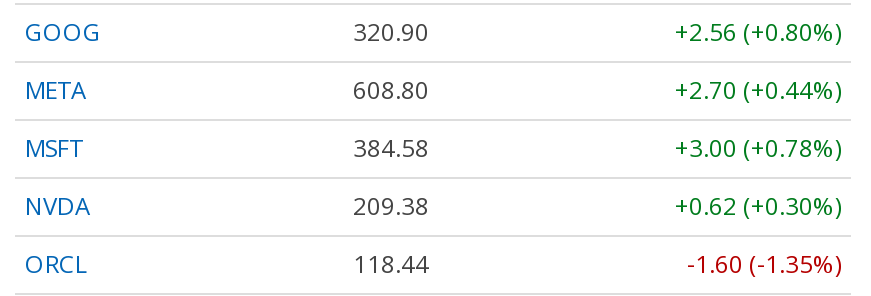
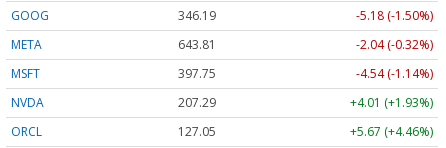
- 320.90
+ 346.19

- +2.56 (+0.80%)
+ -5.18 (-1.50%)

- 608.80
+ 643.81

- +2.70 (+0.44%)
+ -2.04 (-0.32%)

- 384.58
+ 397.75

- +3.00 (+0.78%)
+ -4.54 (-1.14%)

- 209.38
+ 207.29

- +0.62 (+0.30%)
+ +4.01 (+1.93%)

- 118.44
+ 127.05

- -1.60 (-1.35%)
+ +5.67 (+4.46%)
